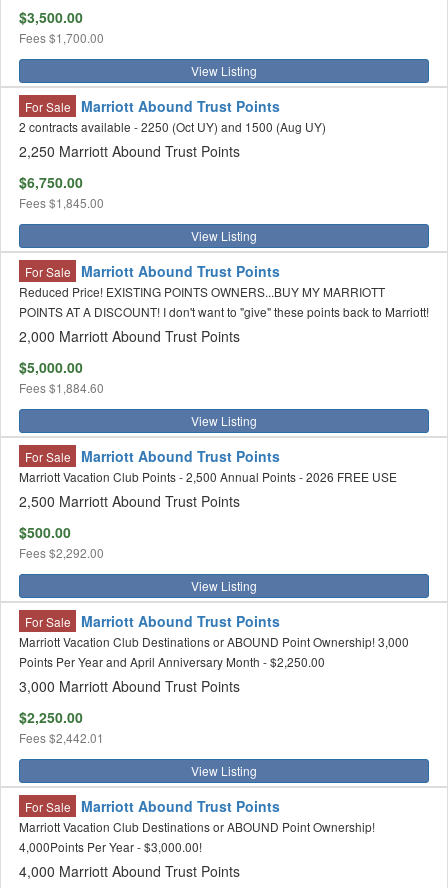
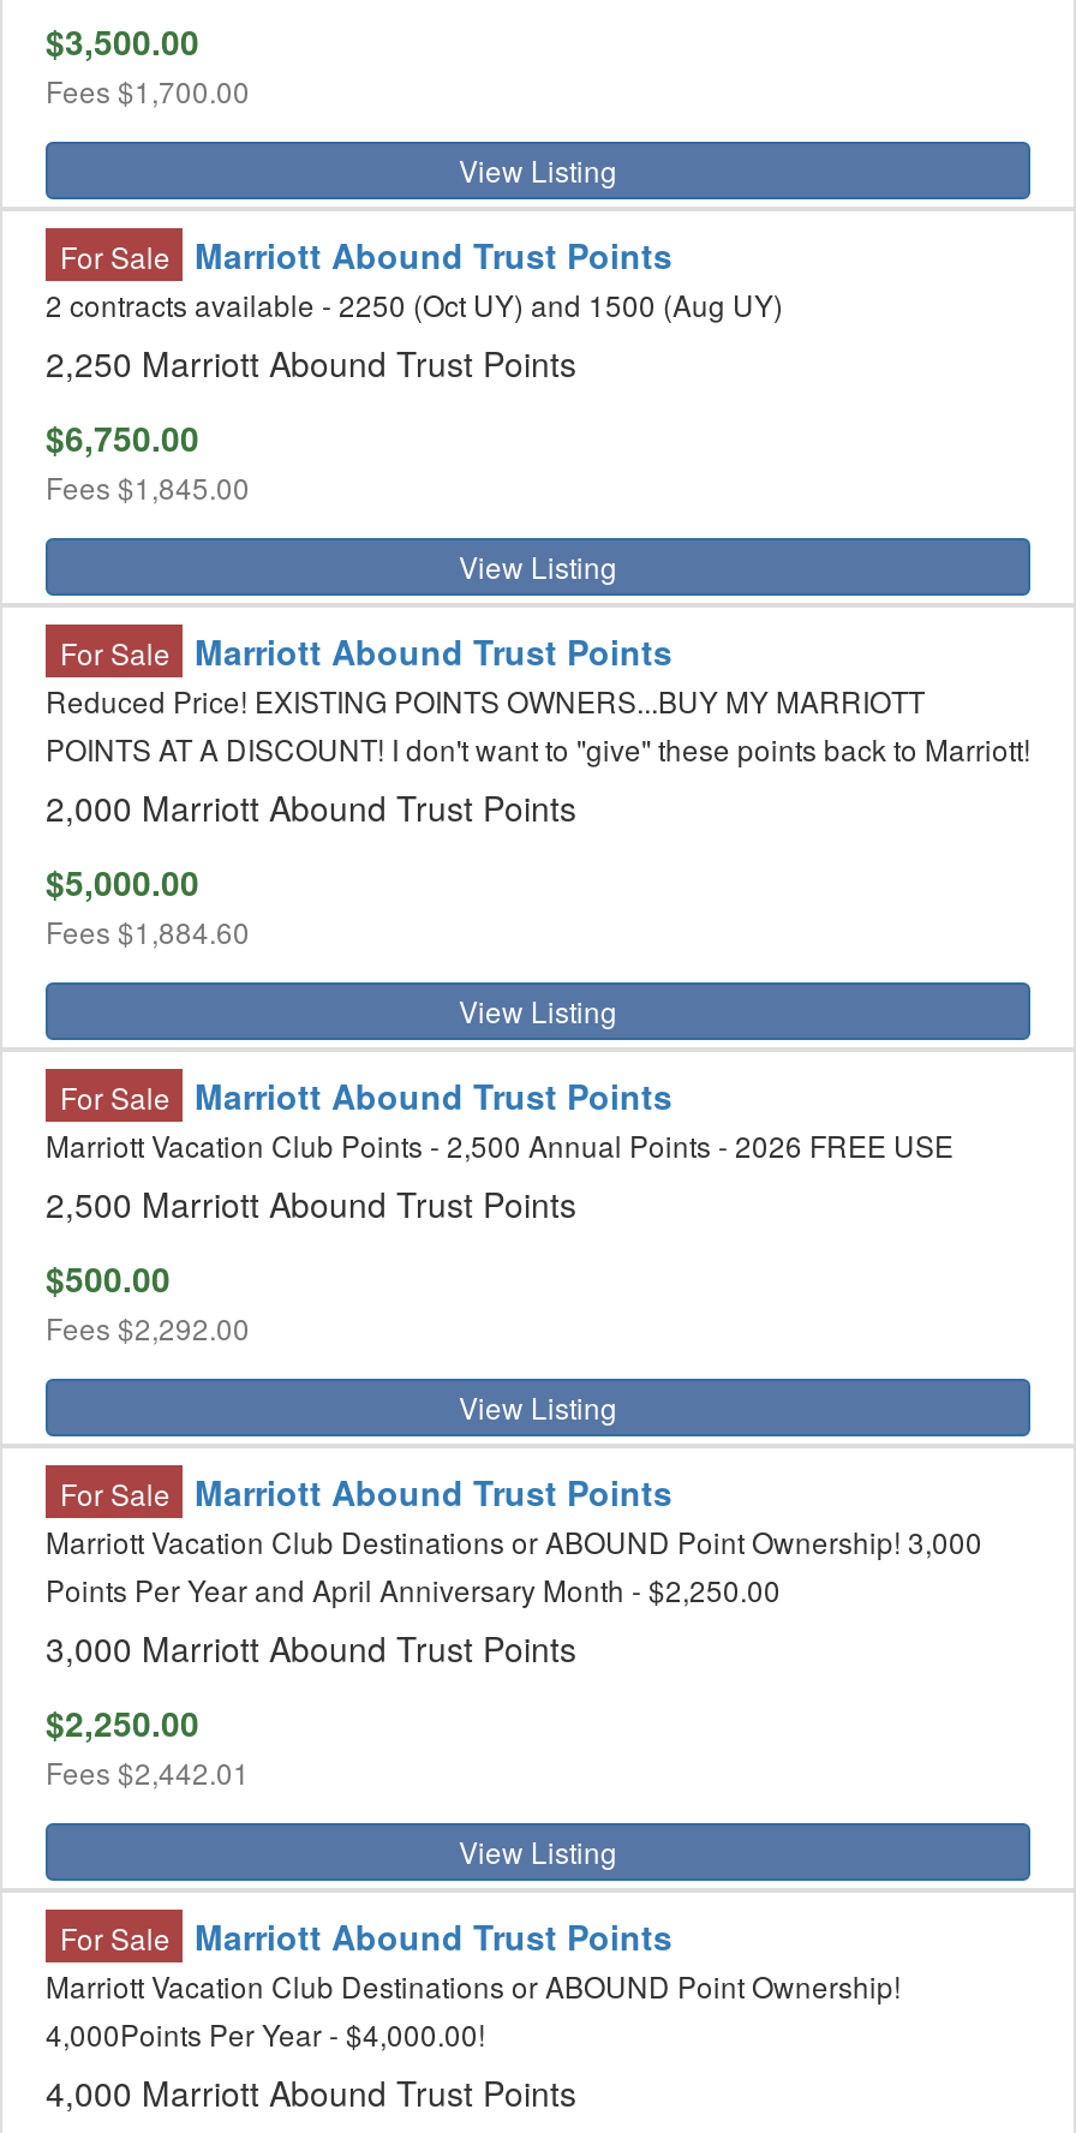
- 4,000Points Per Year - $3,000.00!
+ 4,000Points Per Year - $4,000.00!
